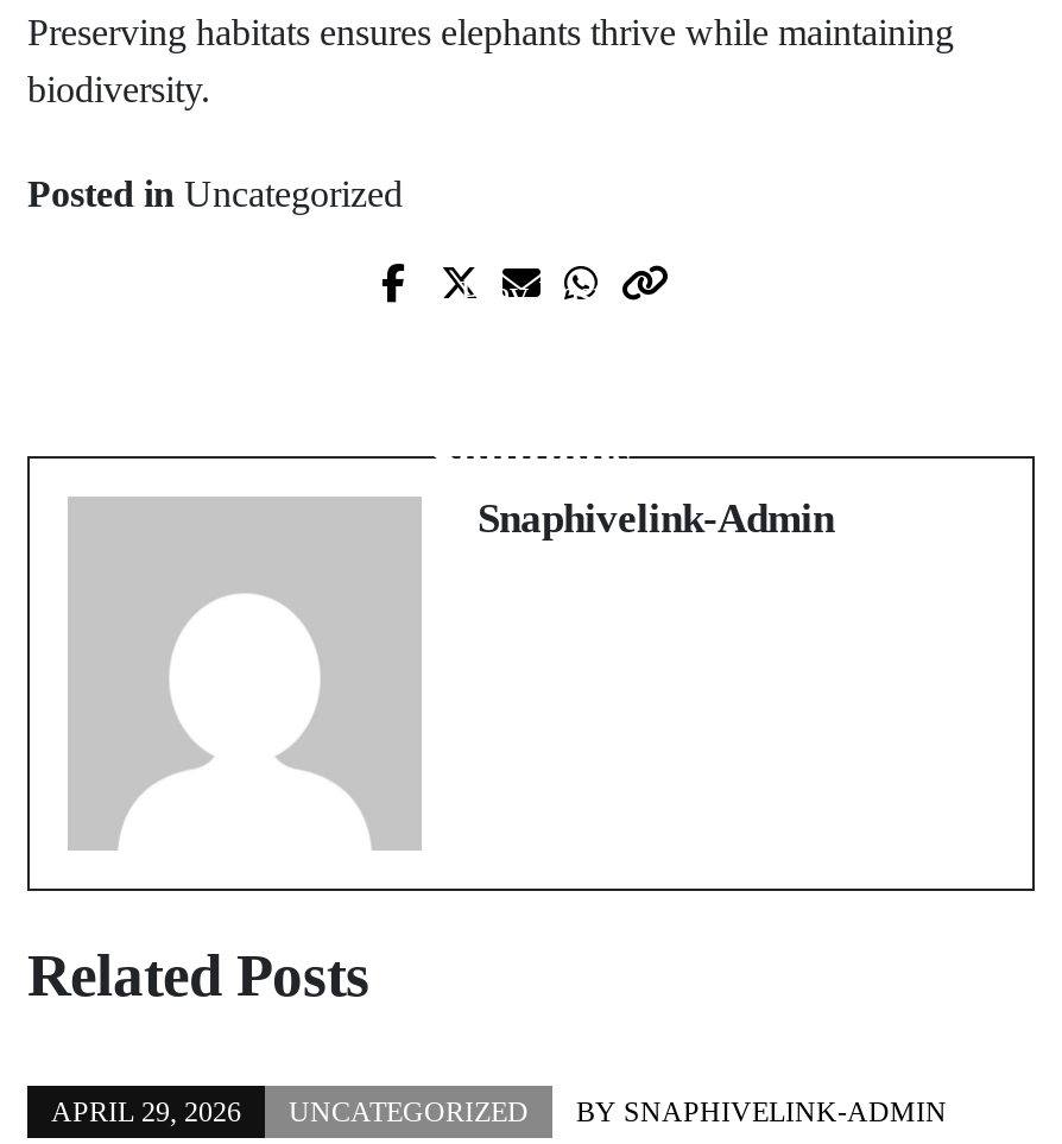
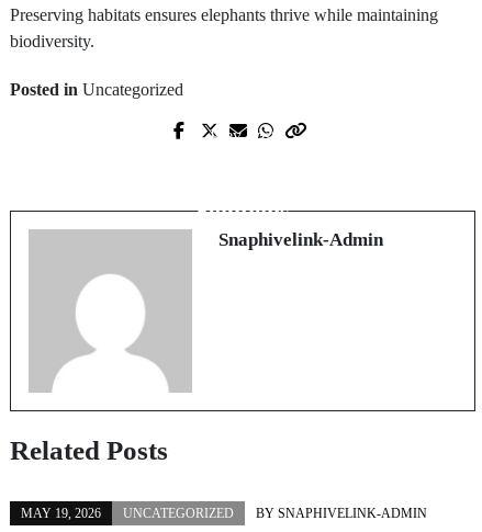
- APRIL 29, 2026 UNCATEGORIZED BY SNAPHIVELINK-ADMIN
+ MAY 19, 2026 UNCATEGORIZED BY SNAPHIVELINK-ADMIN
